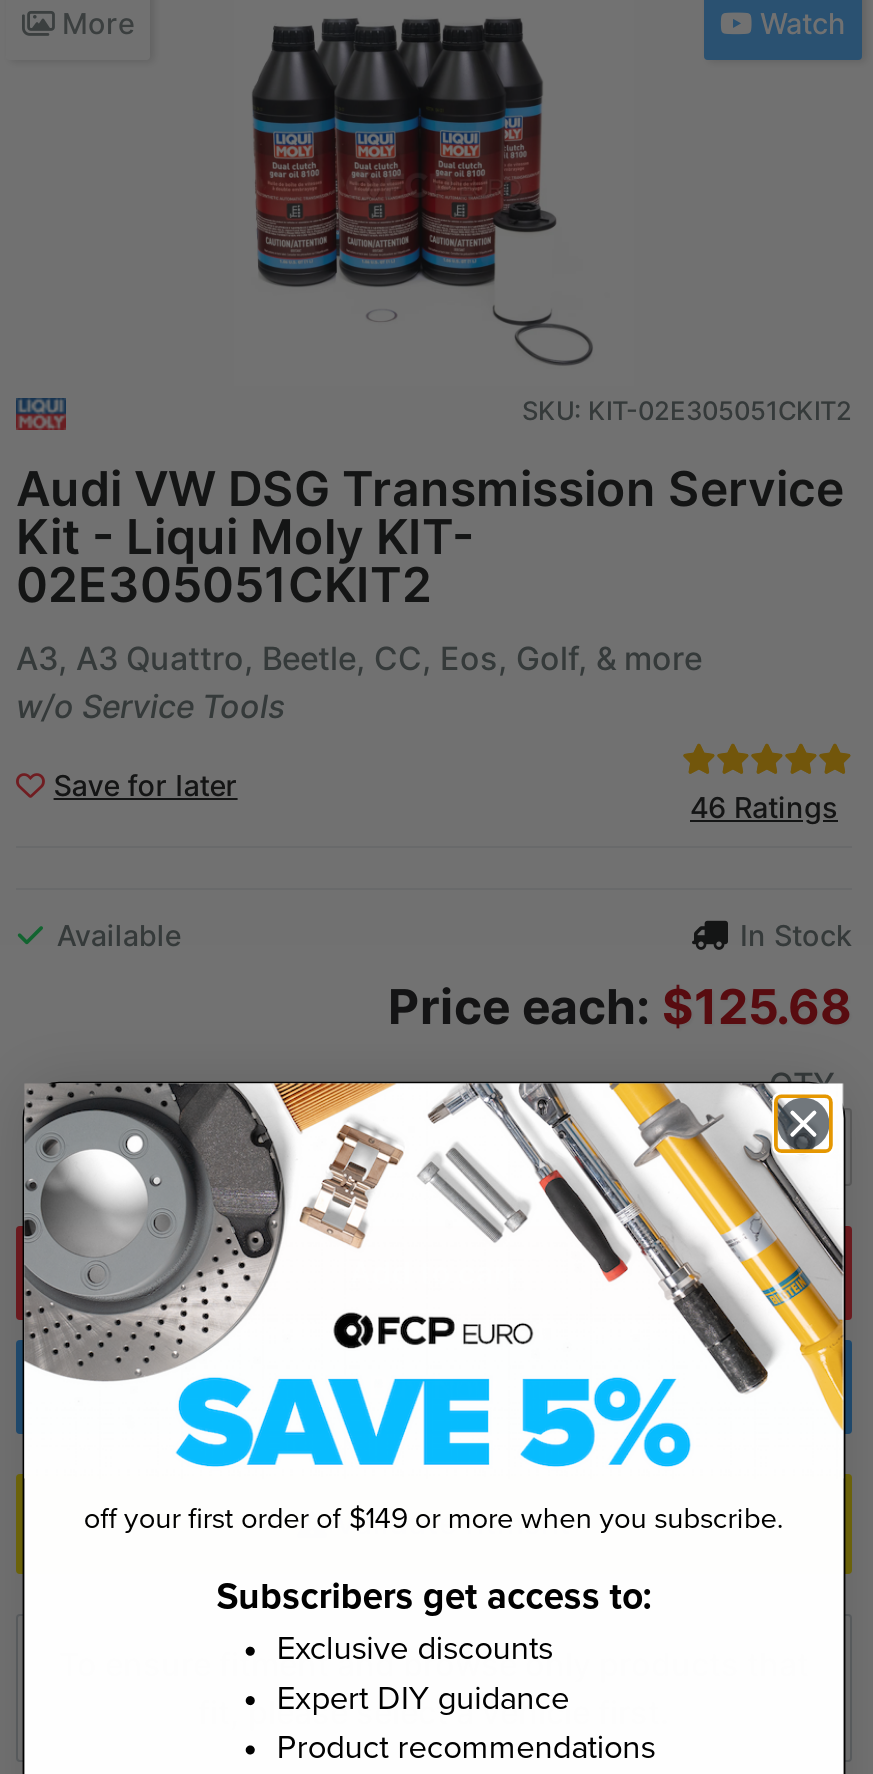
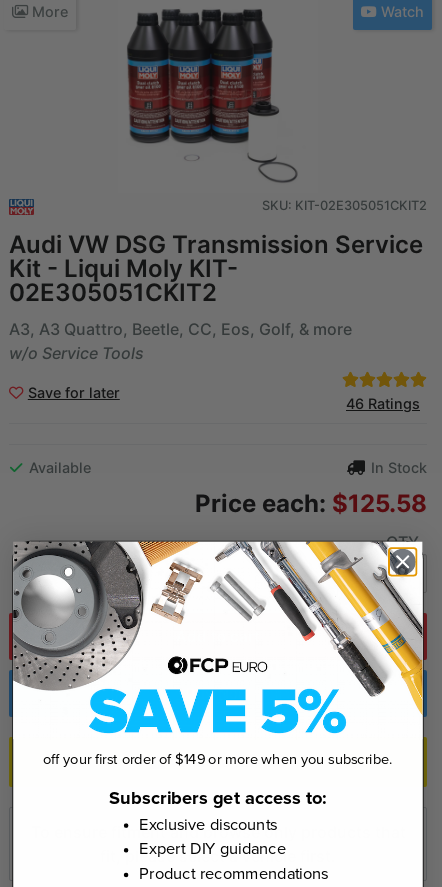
- Price each: $125.68
+ Price each: $125.58
